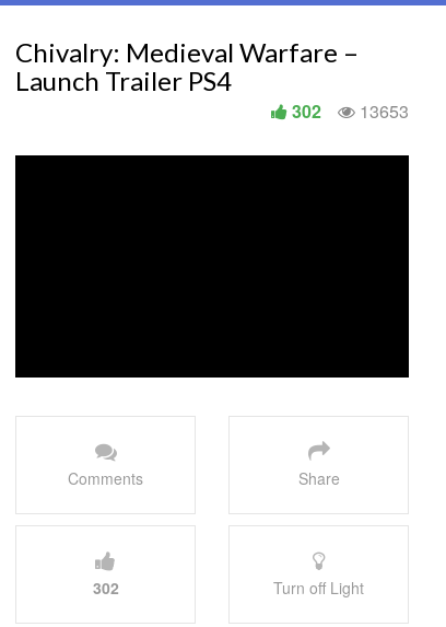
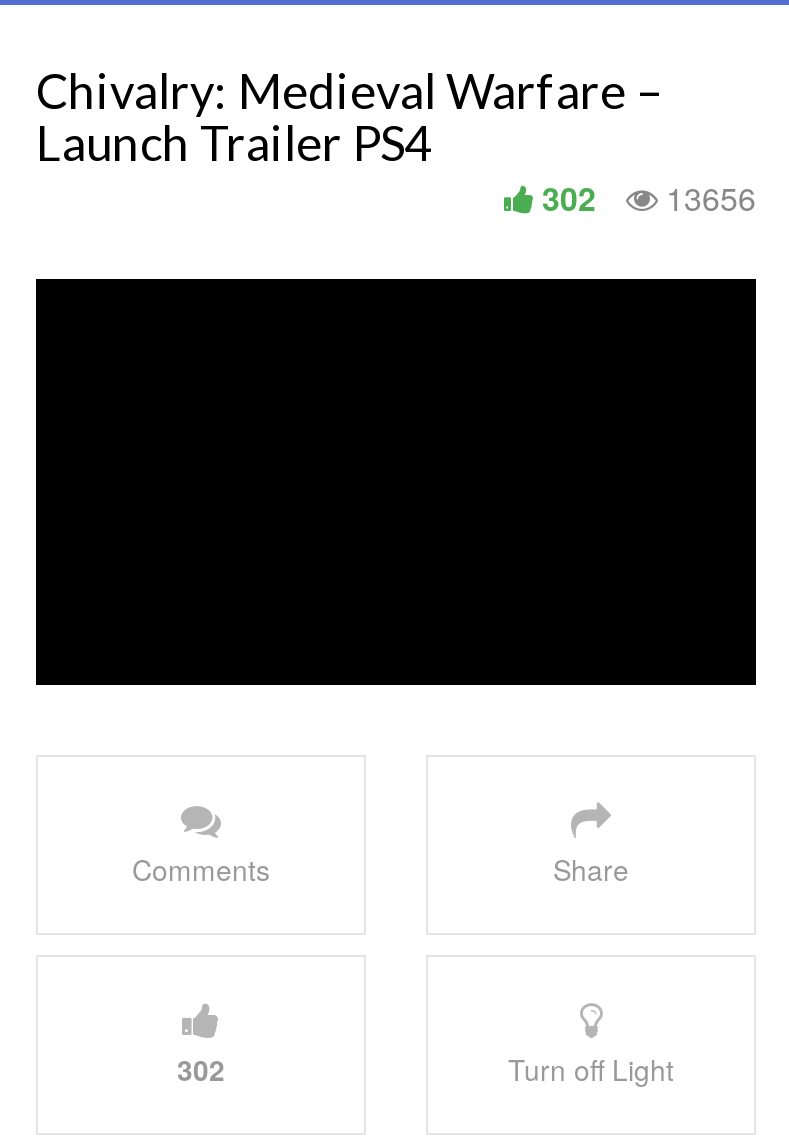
- 302 13653
+ 302 13656
